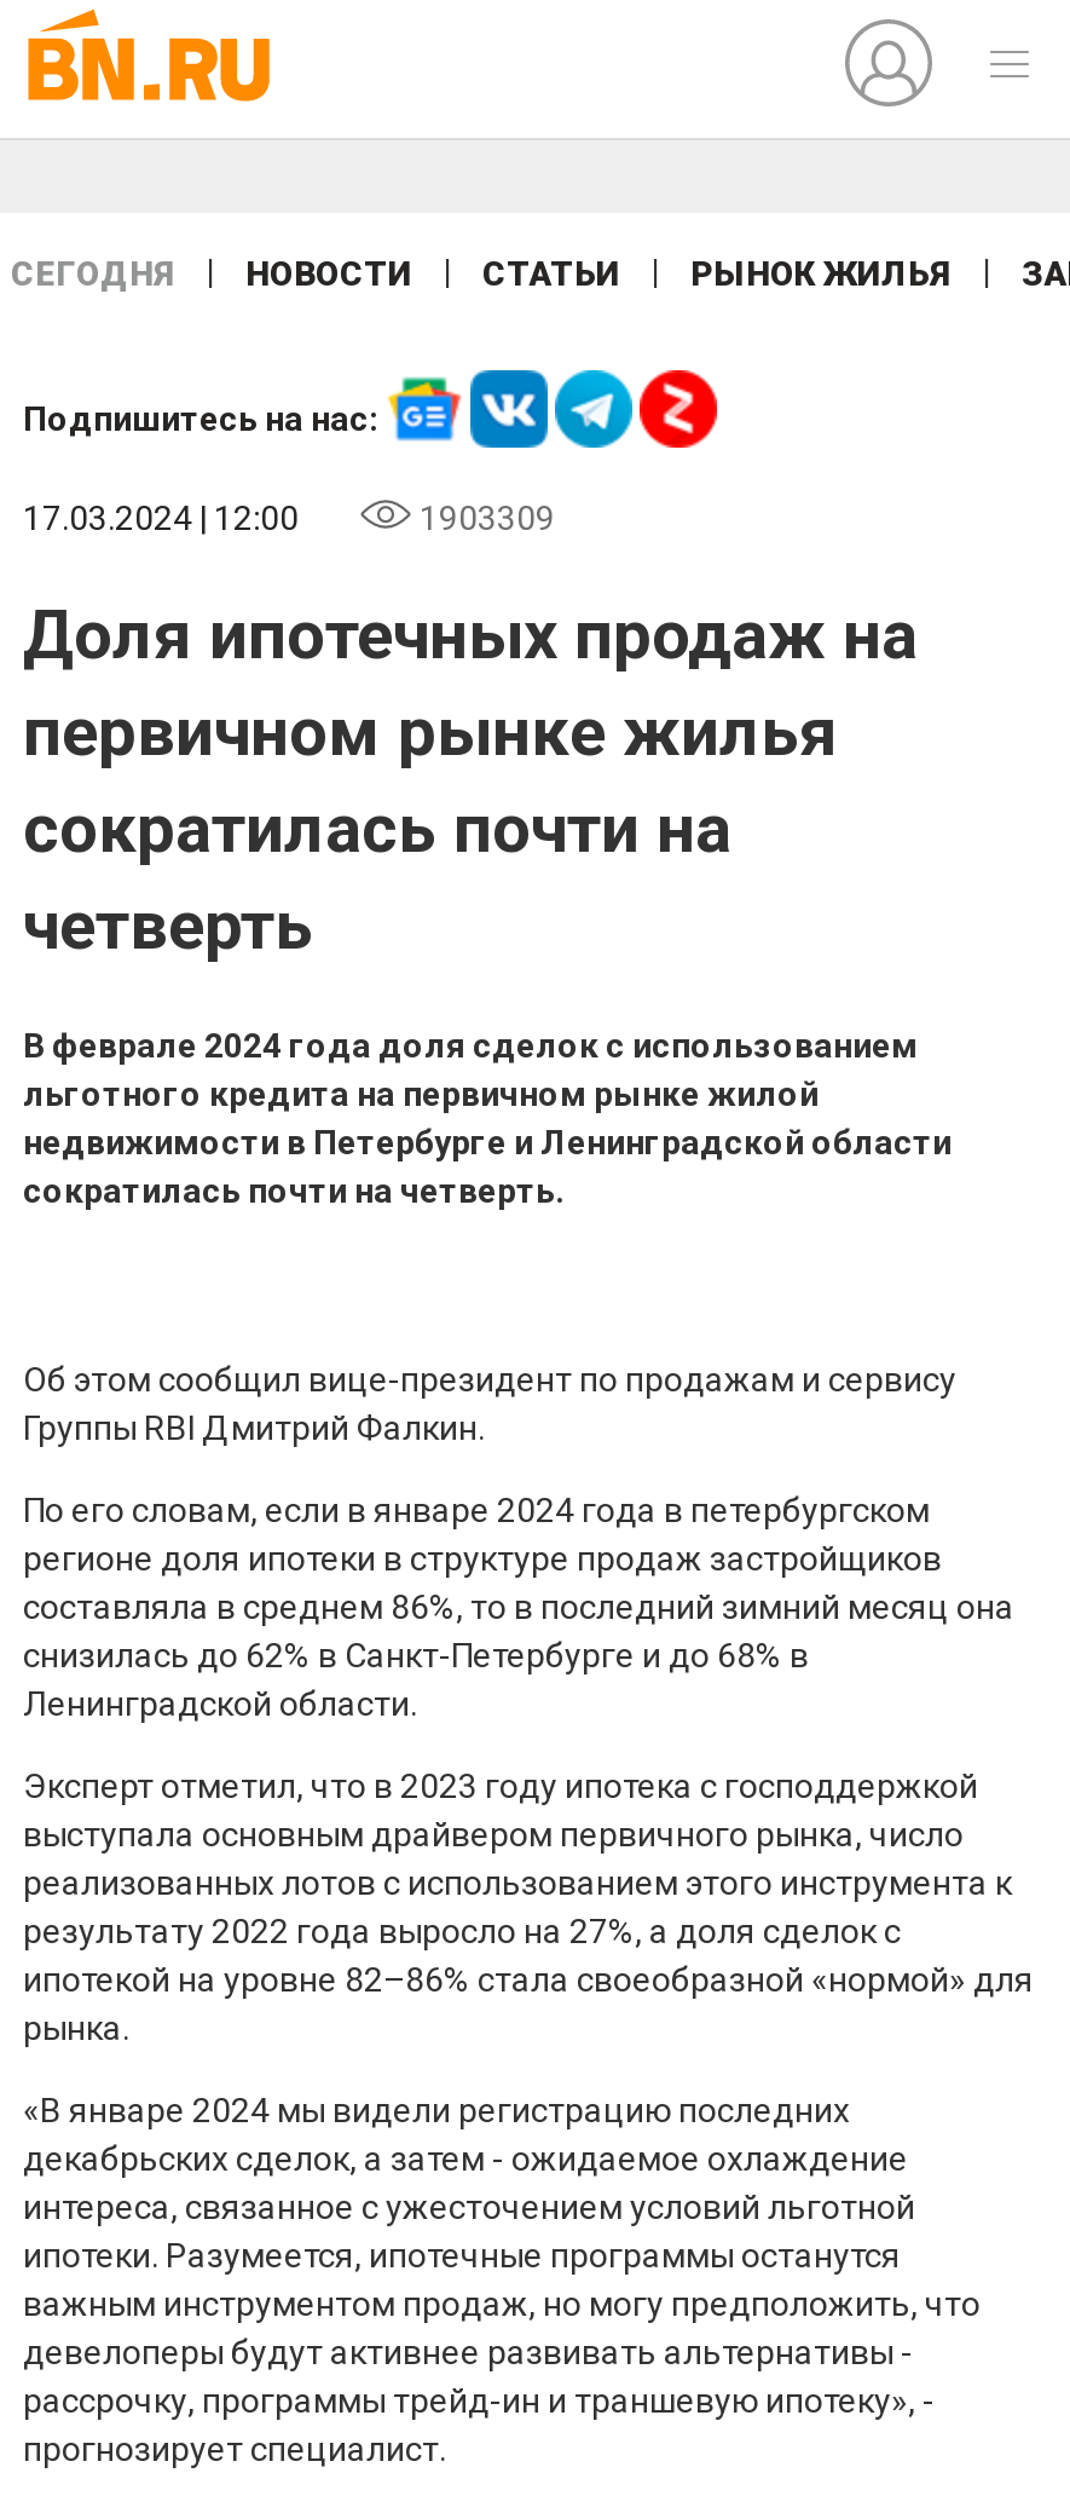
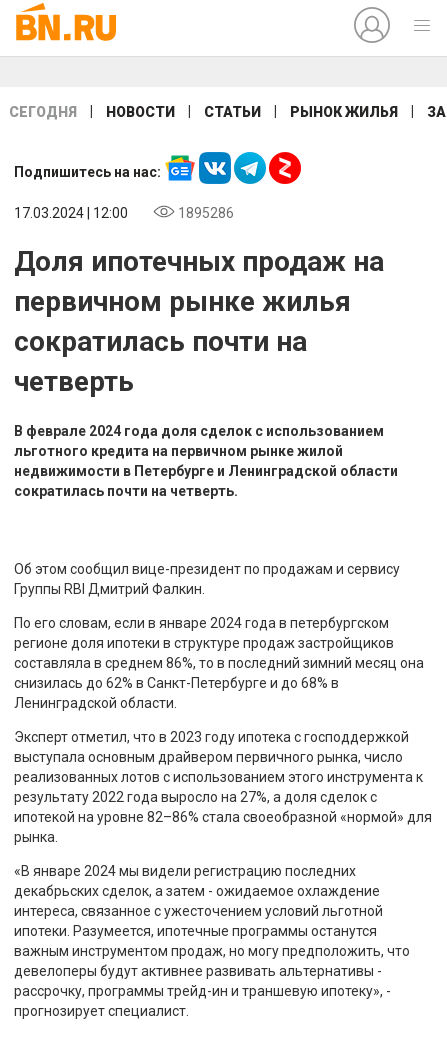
- 1903309
+ 1895286
